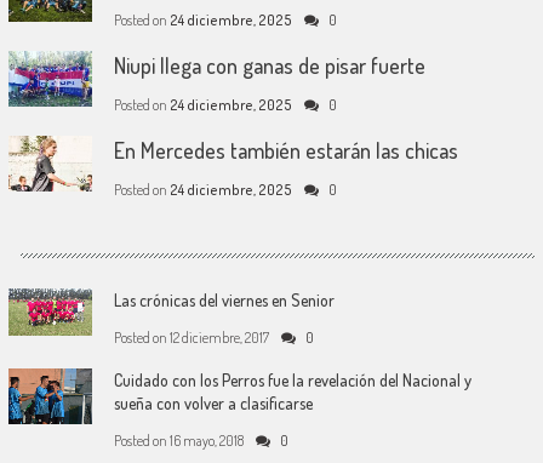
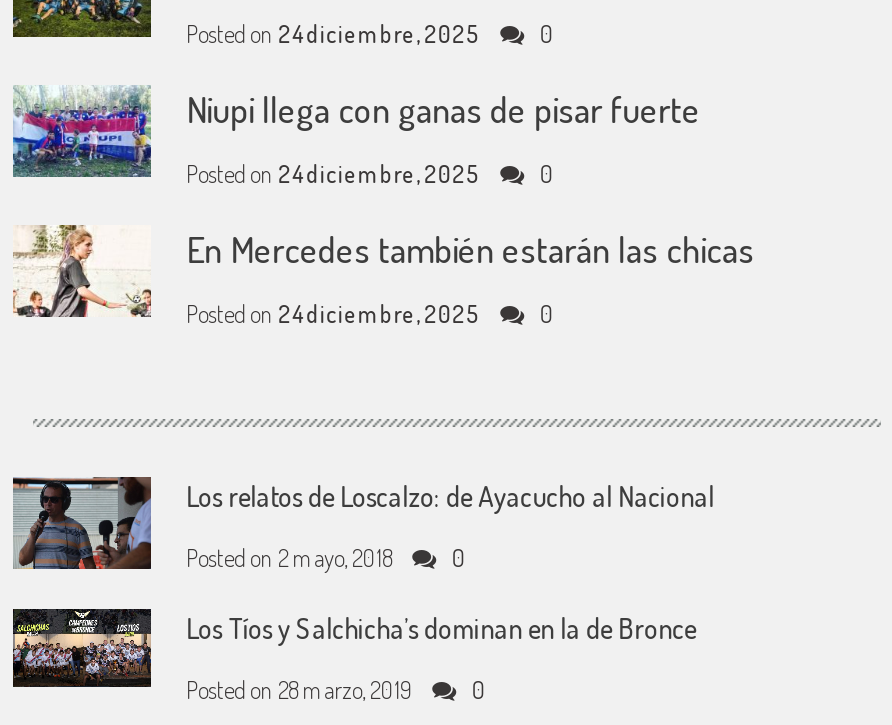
- [image]
- Las crónicas del viernes en Senior
+ [image]
+ Los relatos de Loscalzo: de Ayacucho al Nacional

- Posted on 12 diciembre, 2017
+ Posted on 2 mayo, 2018

- [image]
- Cuidado con los Perros fue la revelación del Nacional y
- sueña con volver a clasificarse
+ [image]
+ Los Tíos y Salchicha’s dominan en la de Bronce

- Posted on 16 mayo, 2018
+ Posted on 28 marzo, 2019
